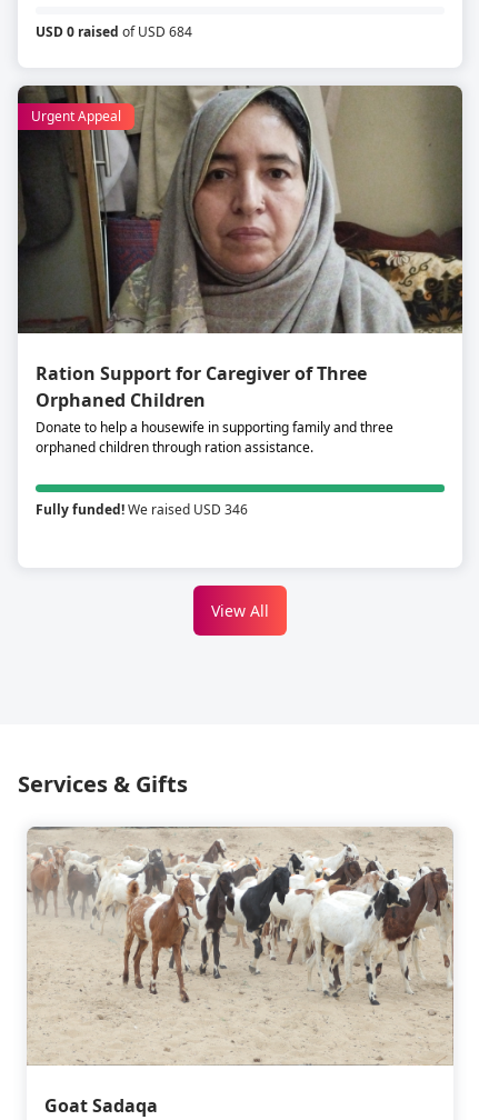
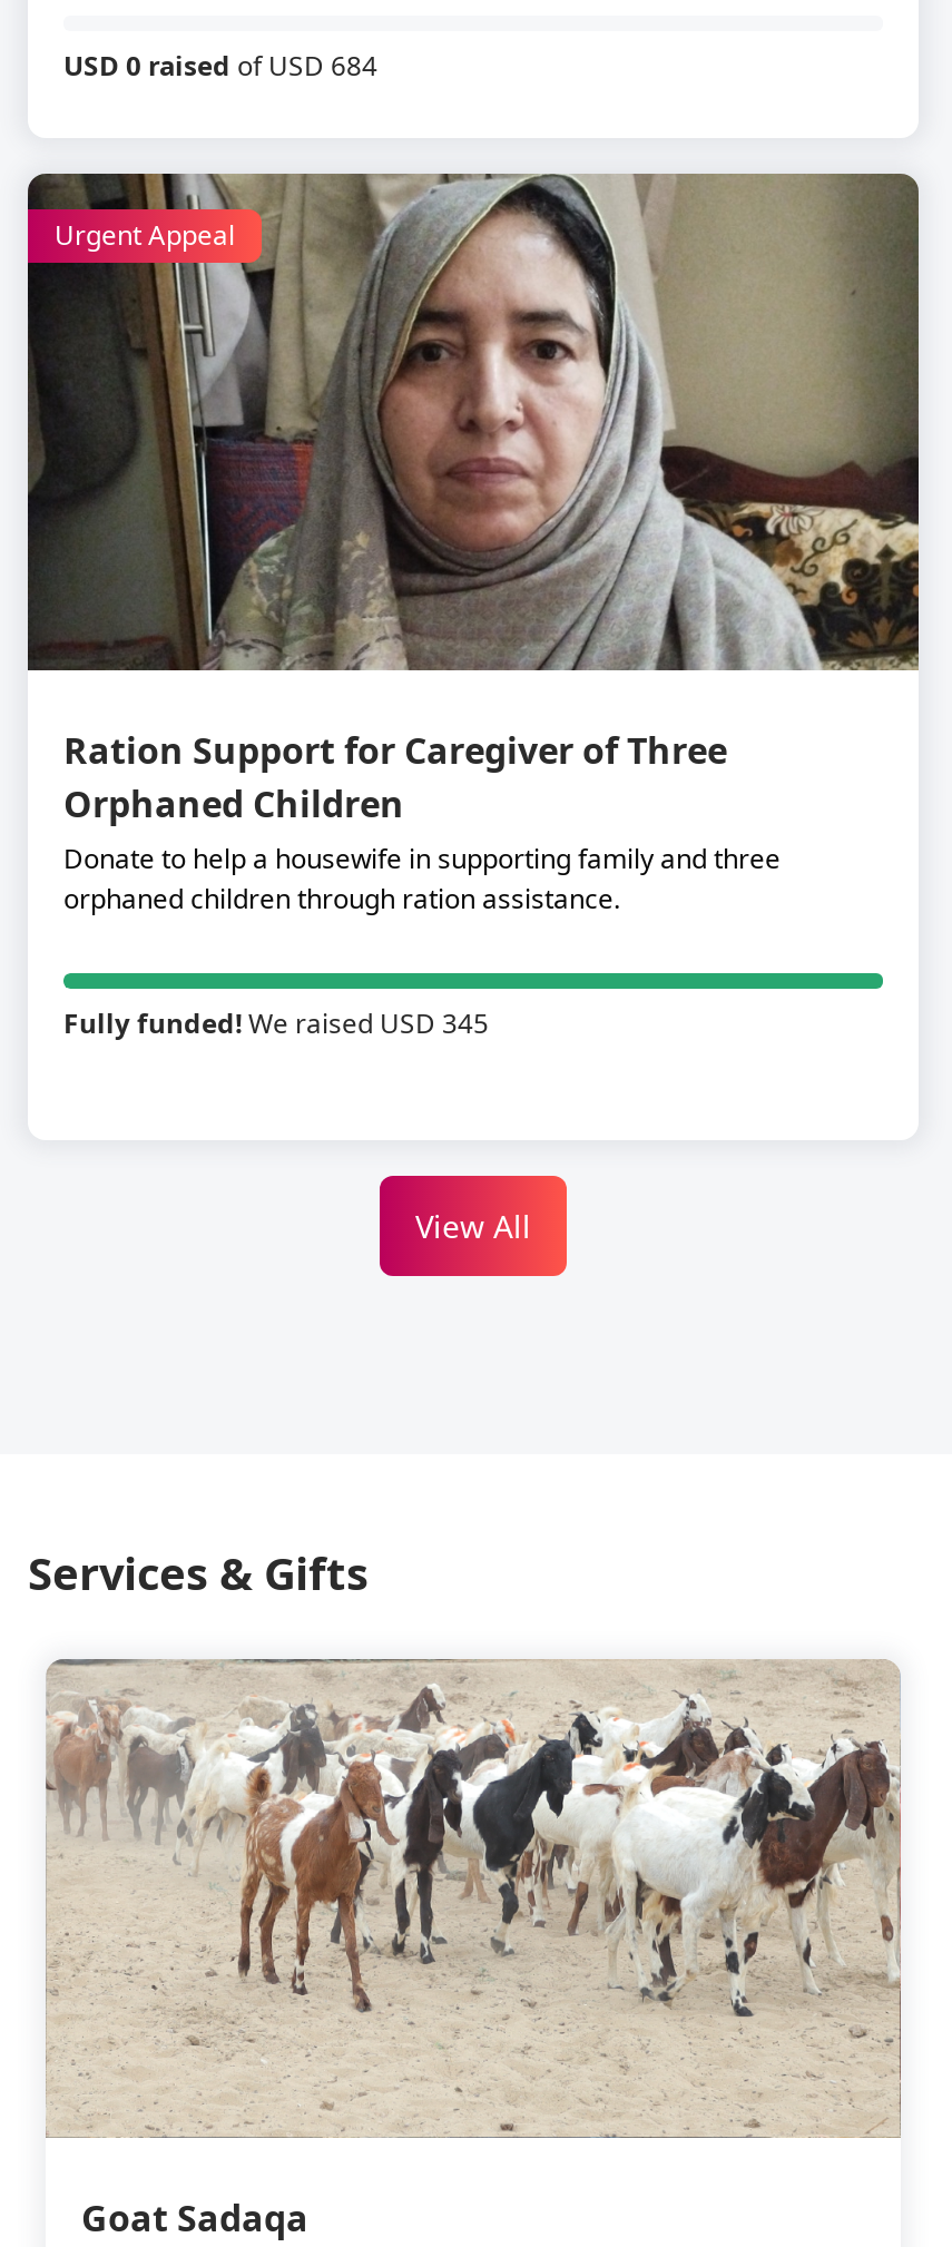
- Fully funded! We raised USD 346
+ Fully funded! We raised USD 345
